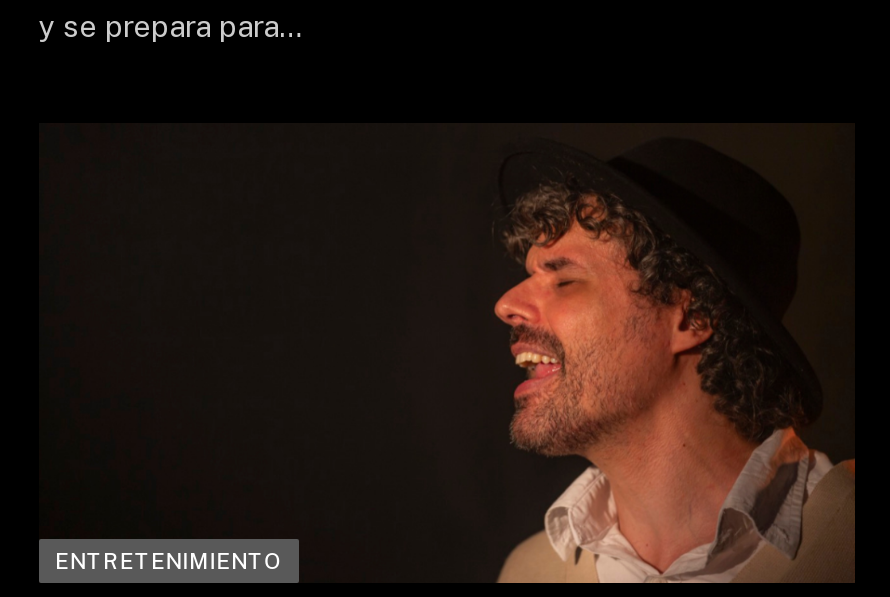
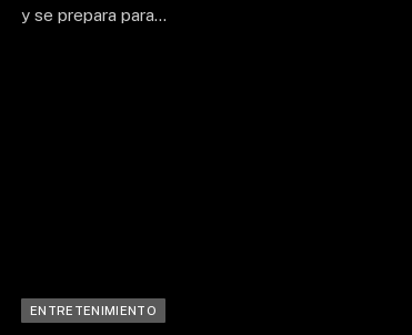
- [image]
